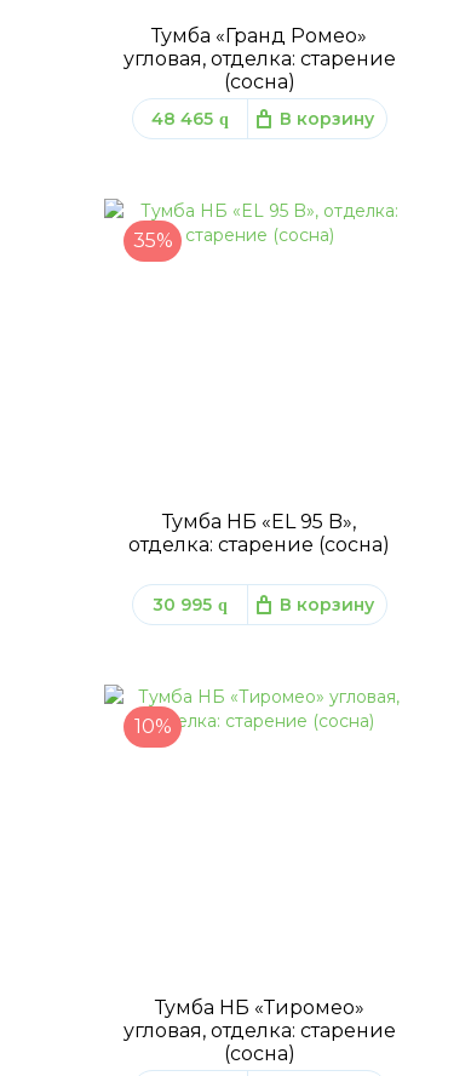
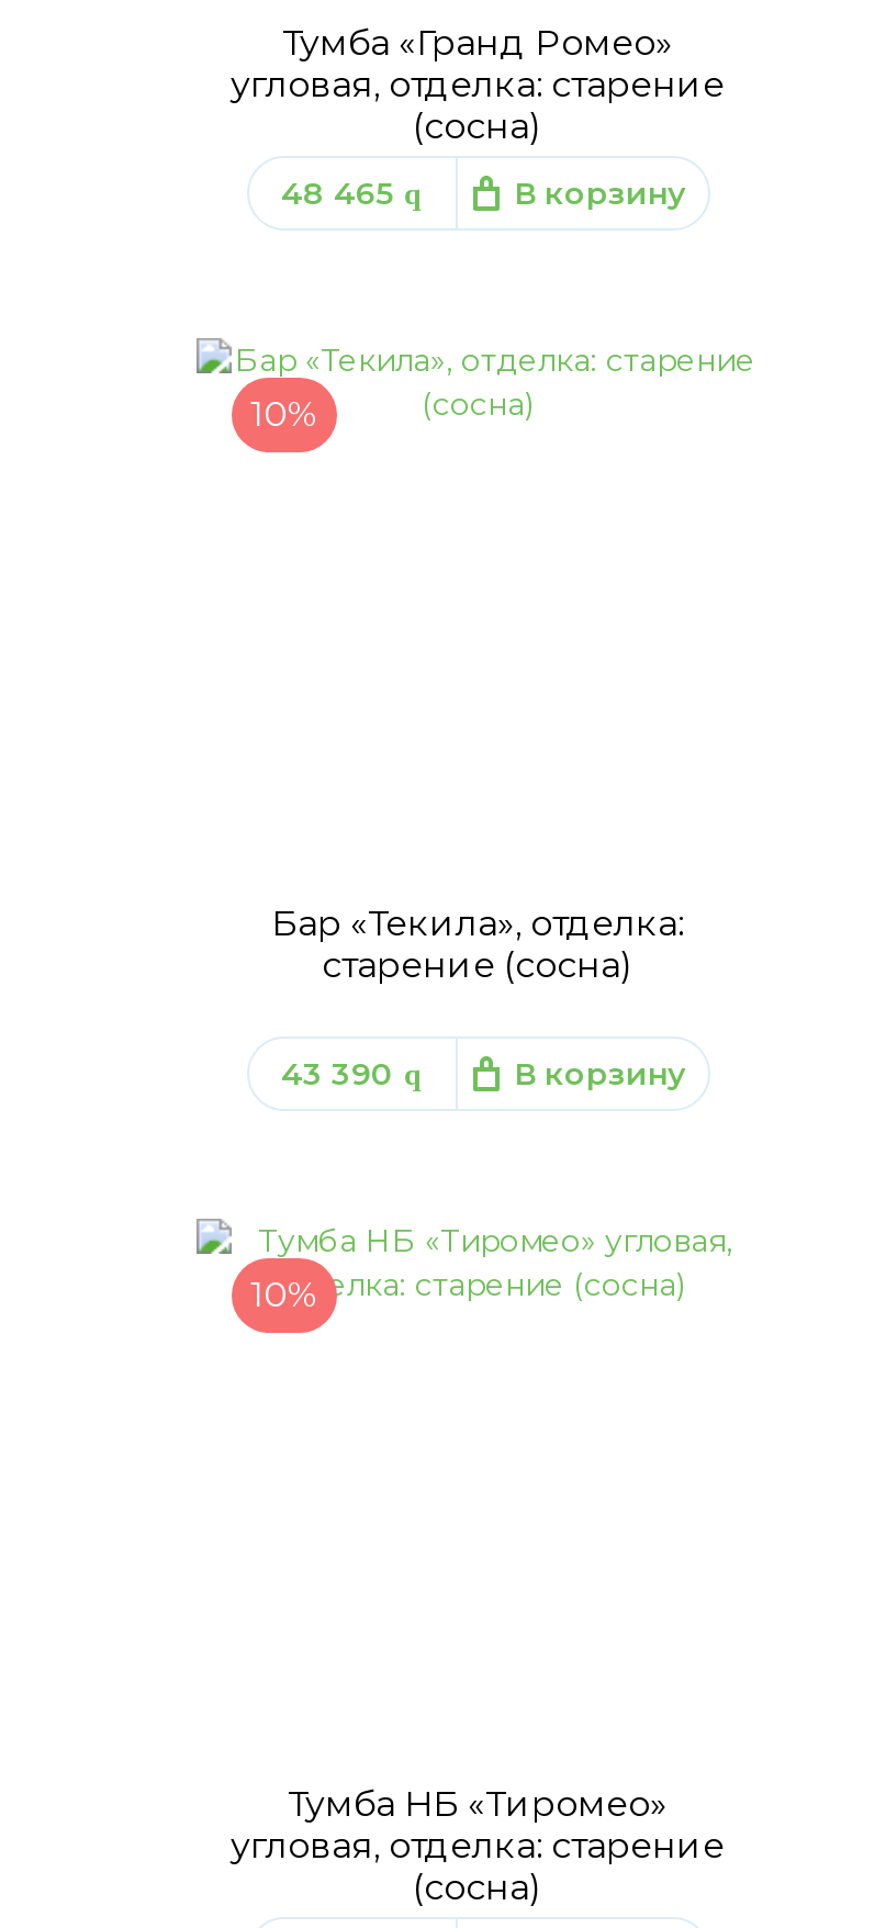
- 35%
+ 10%

- Тумба НБ «EL 95 B»,
- отделка: старение (сосна)
+ Бар «Текила», отделка:
+ старение (сосна)

- 30 995 q
+ 43 390 q
